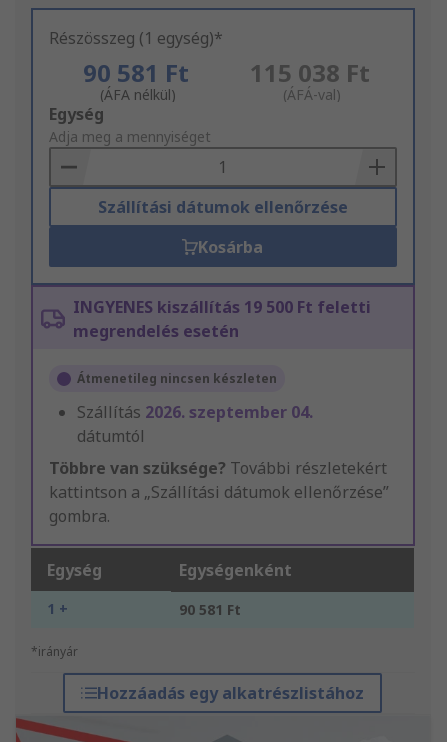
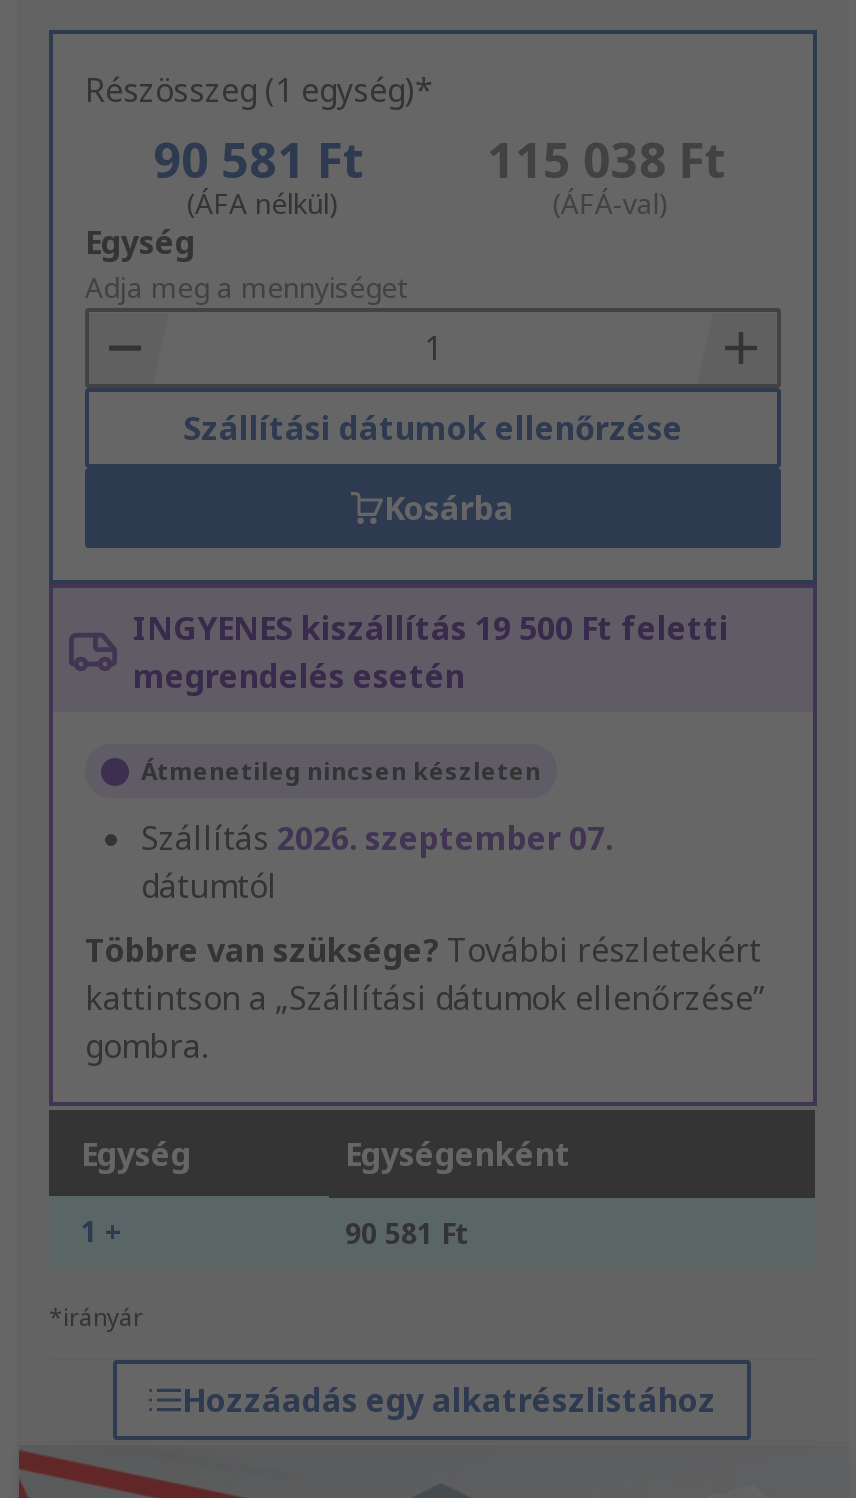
- Szállítás 2026. szeptember 04.
+ Szállítás 2026. szeptember 07.
